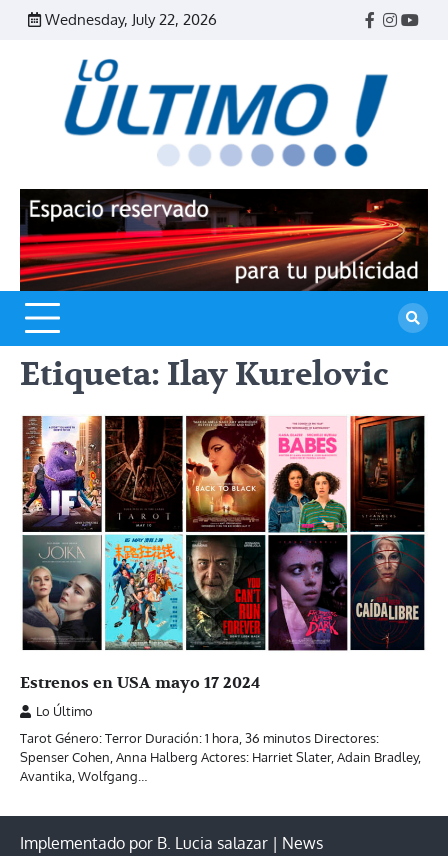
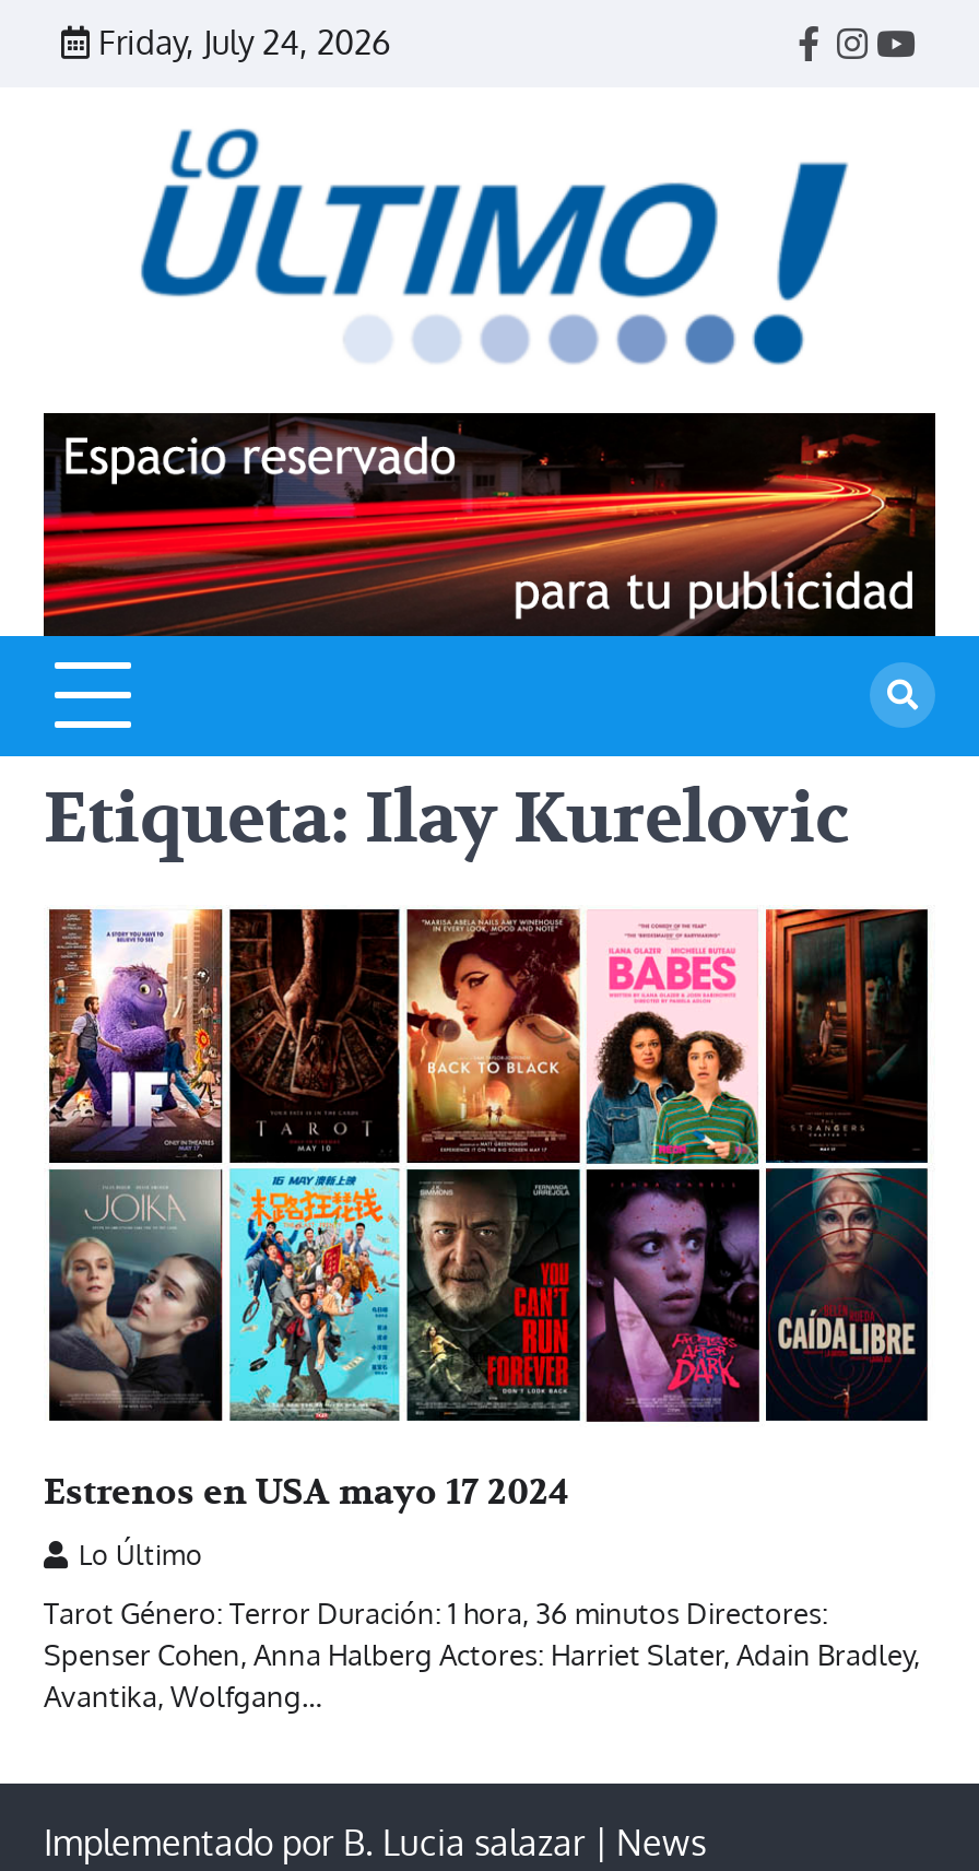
- Wednesday, July 22, 2026
+ Friday, July 24, 2026
